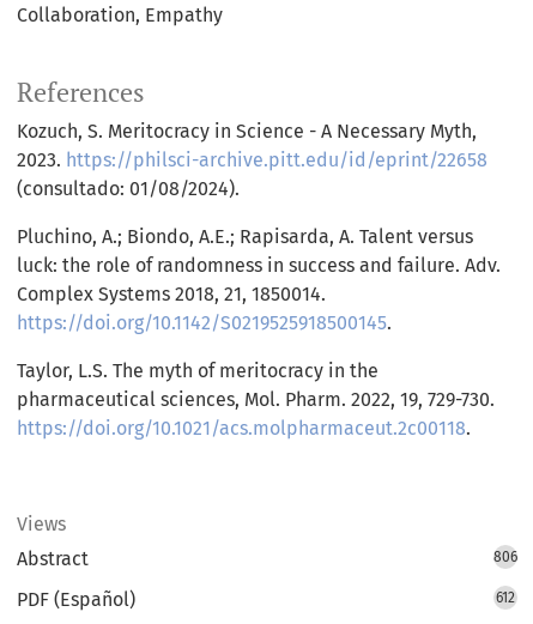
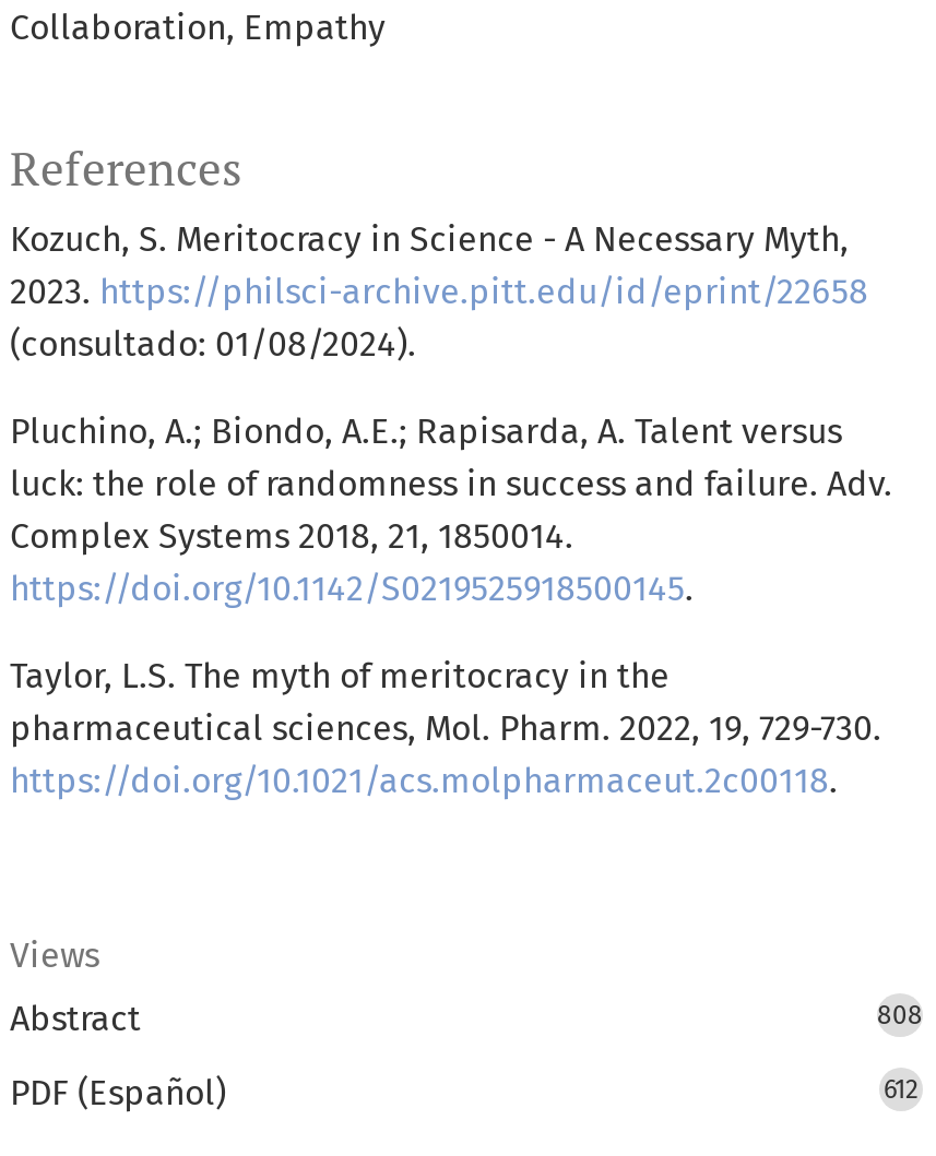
- 806
+ 808
